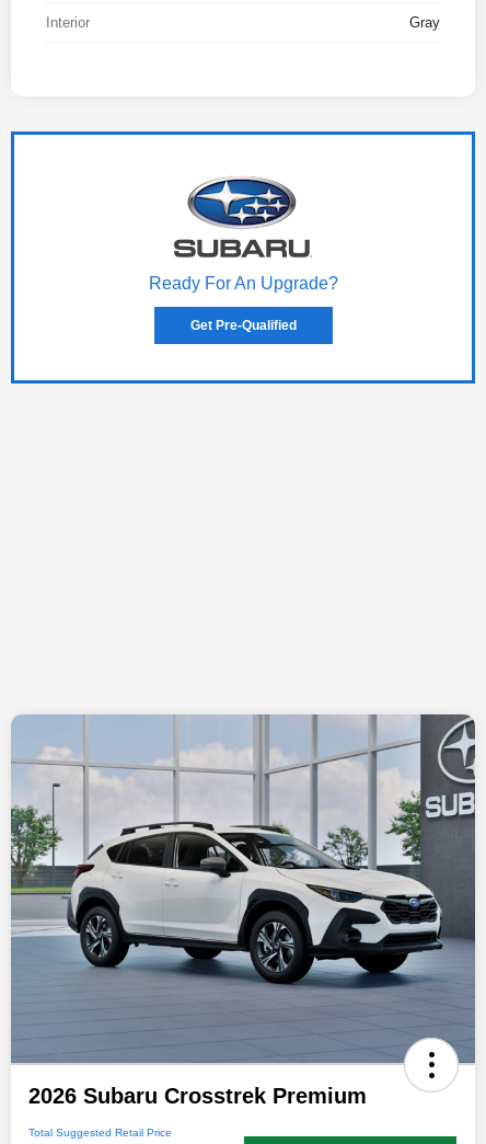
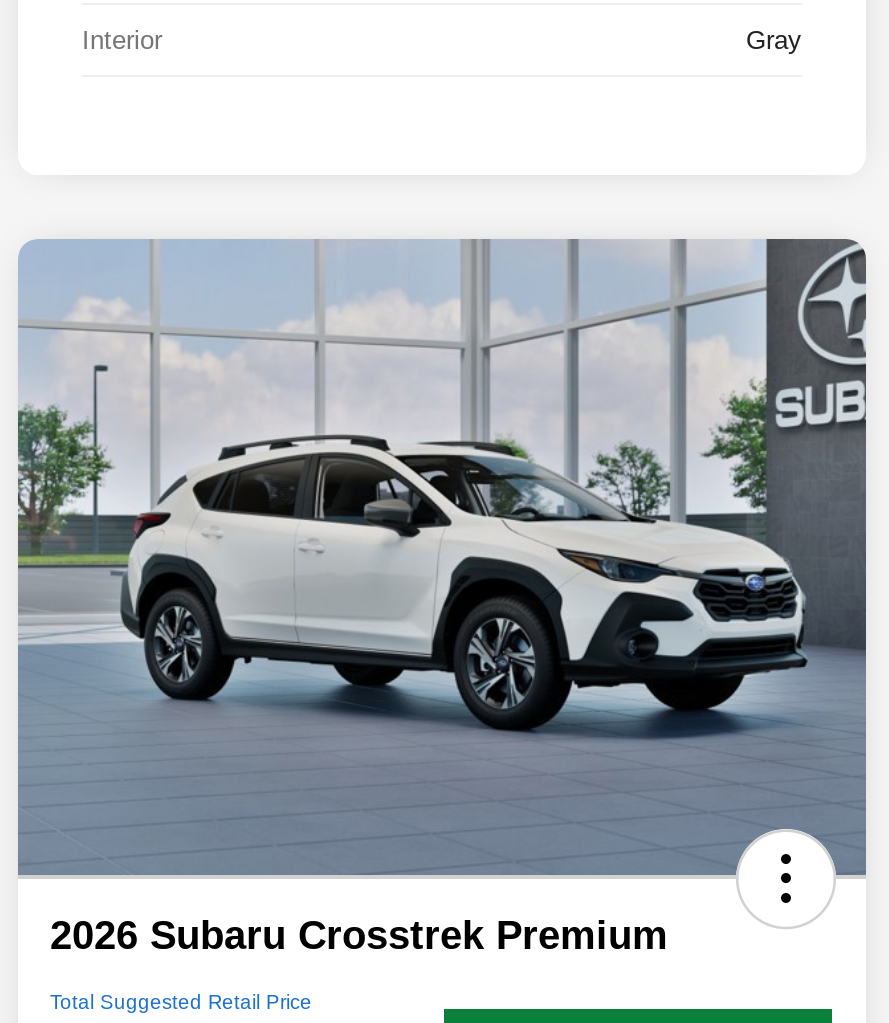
- [image]
- Ready For An Upgrade?
- Get Pre-Qualified
